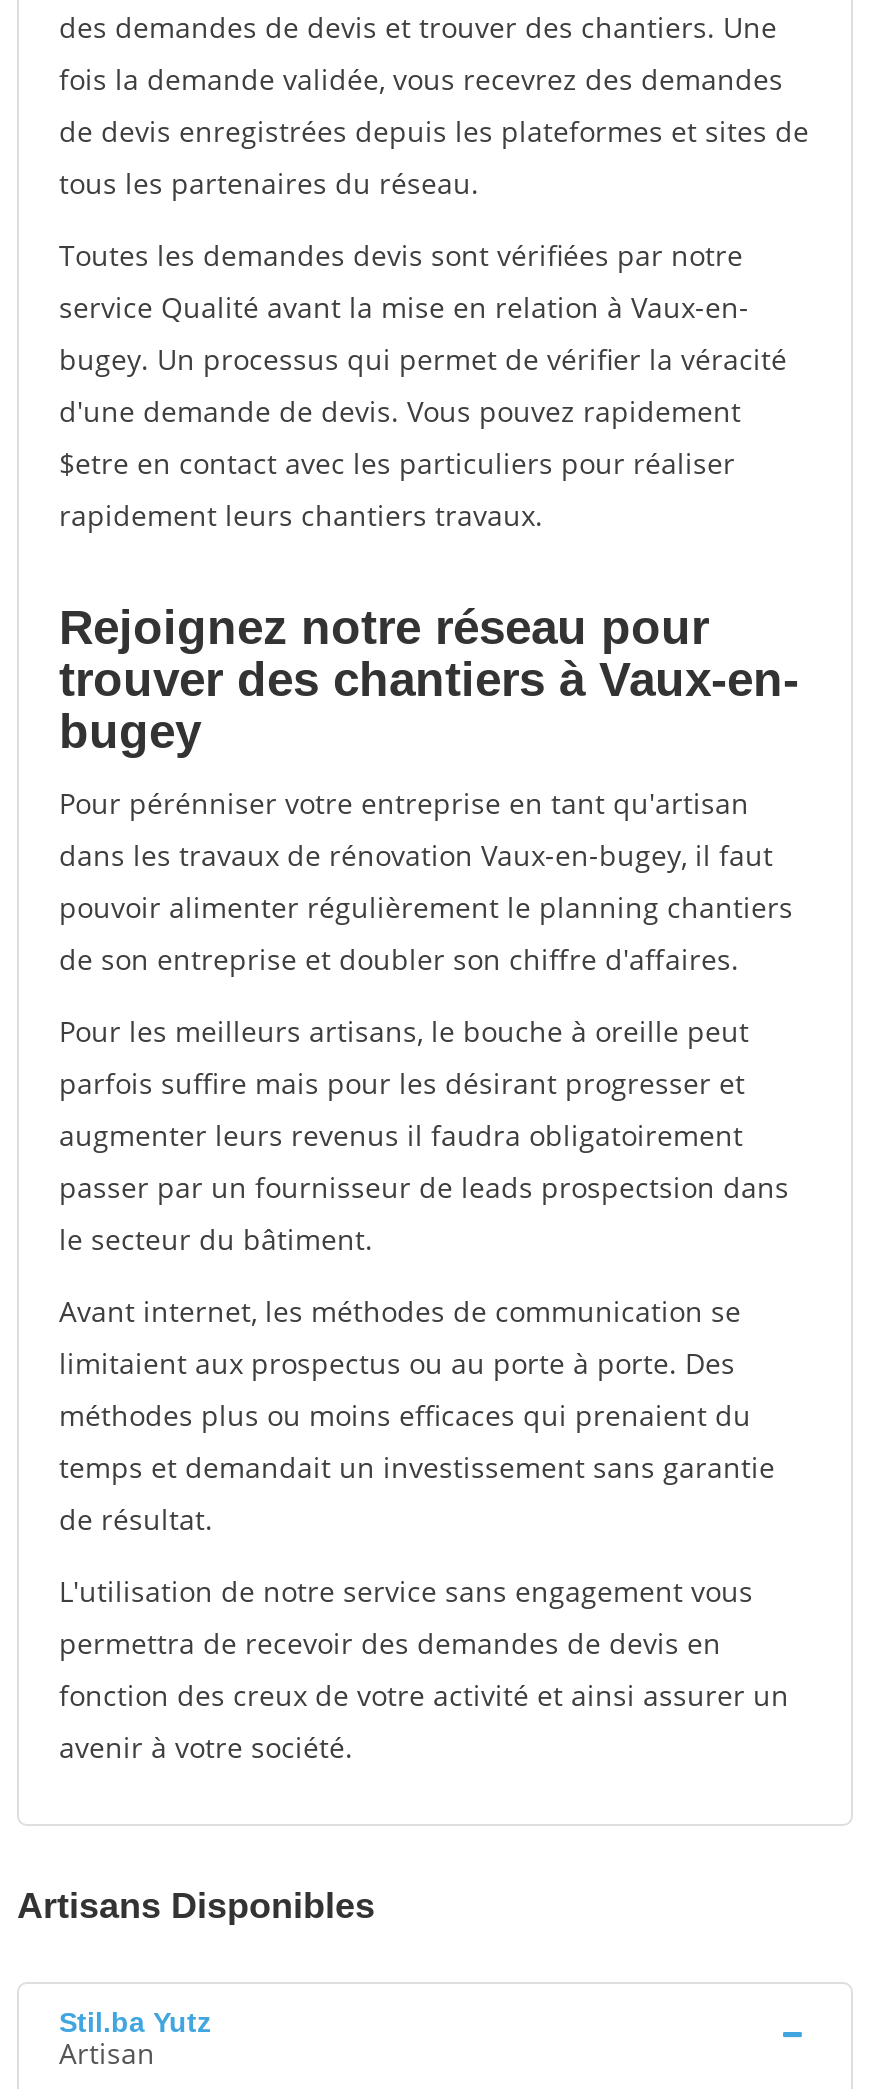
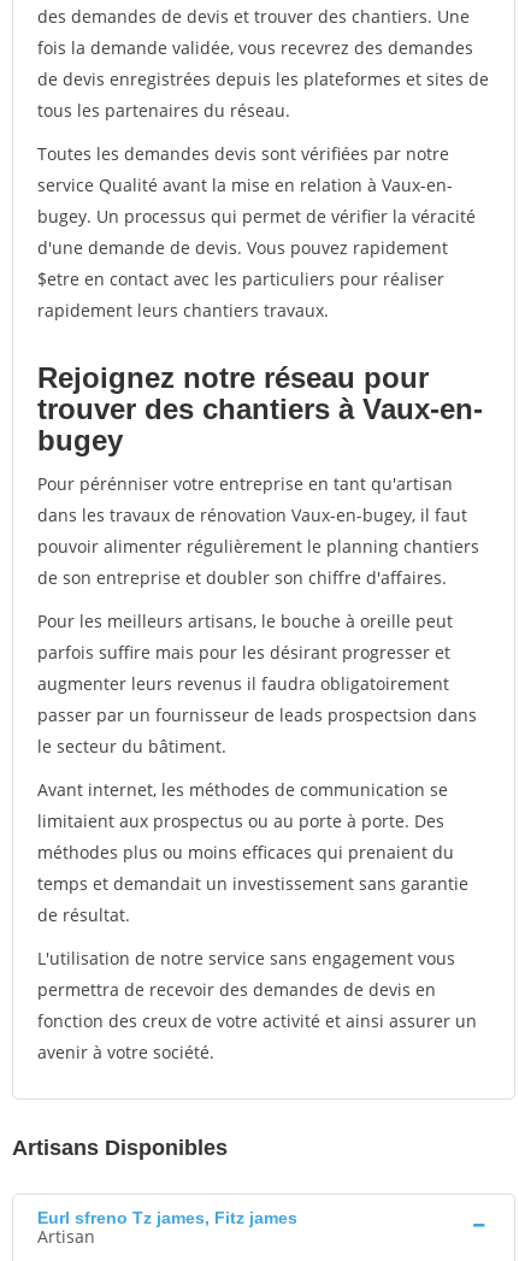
- Stil.ba Yutz
+ Eurl sfreno Tz james, Fitz james
